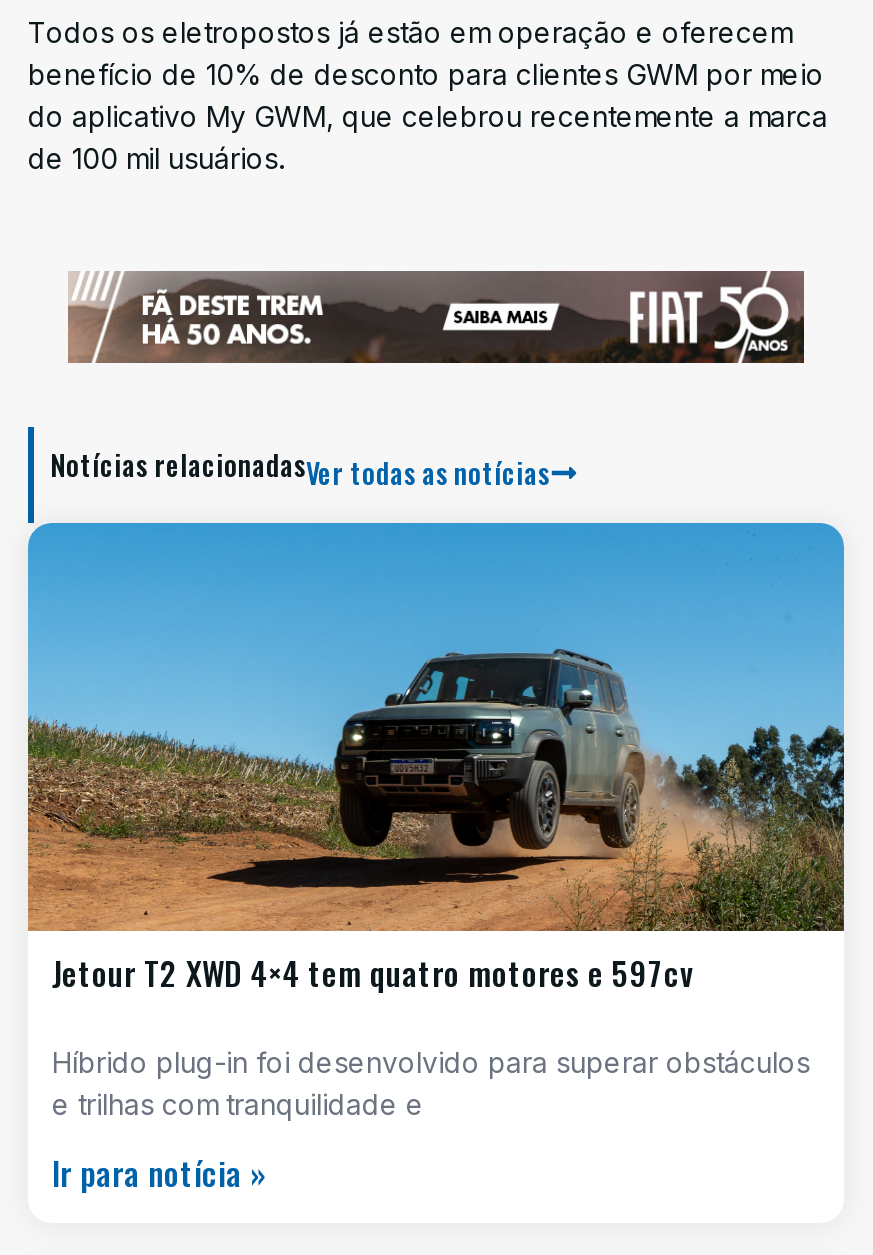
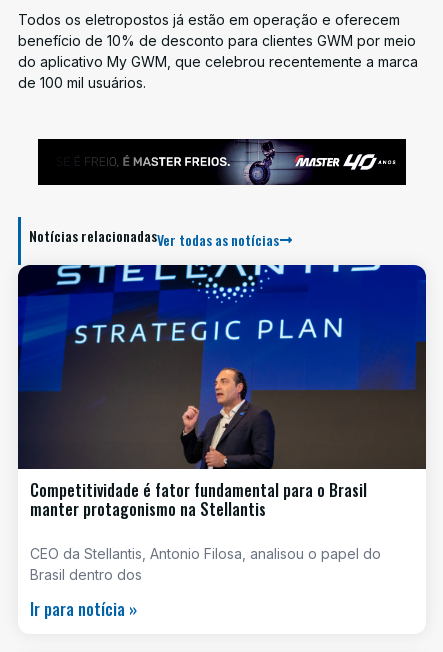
- [image]
+ [image]

- [image]
- Jetour T2 XWD 4×4 tem quatro motores e 597cv
+ [image]
+ Competitividade é fator fundamental para o Brasil
+ manter protagonismo na Stellantis

- Híbrido plug-in foi desenvolvido para superar obstáculos
- e trilhas com tranquilidade e
+ CEO da Stellantis, Antonio Filosa, analisou o papel do
+ Brasil dentro dos
